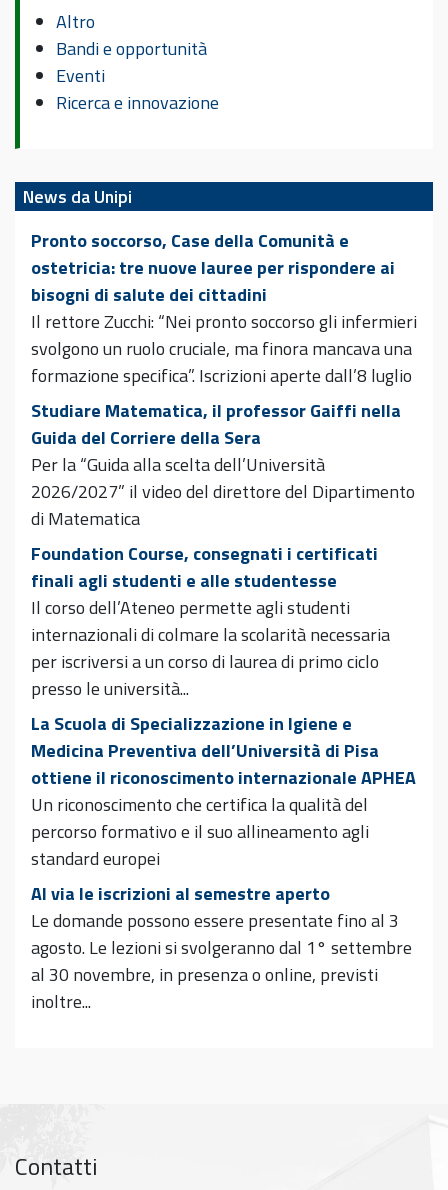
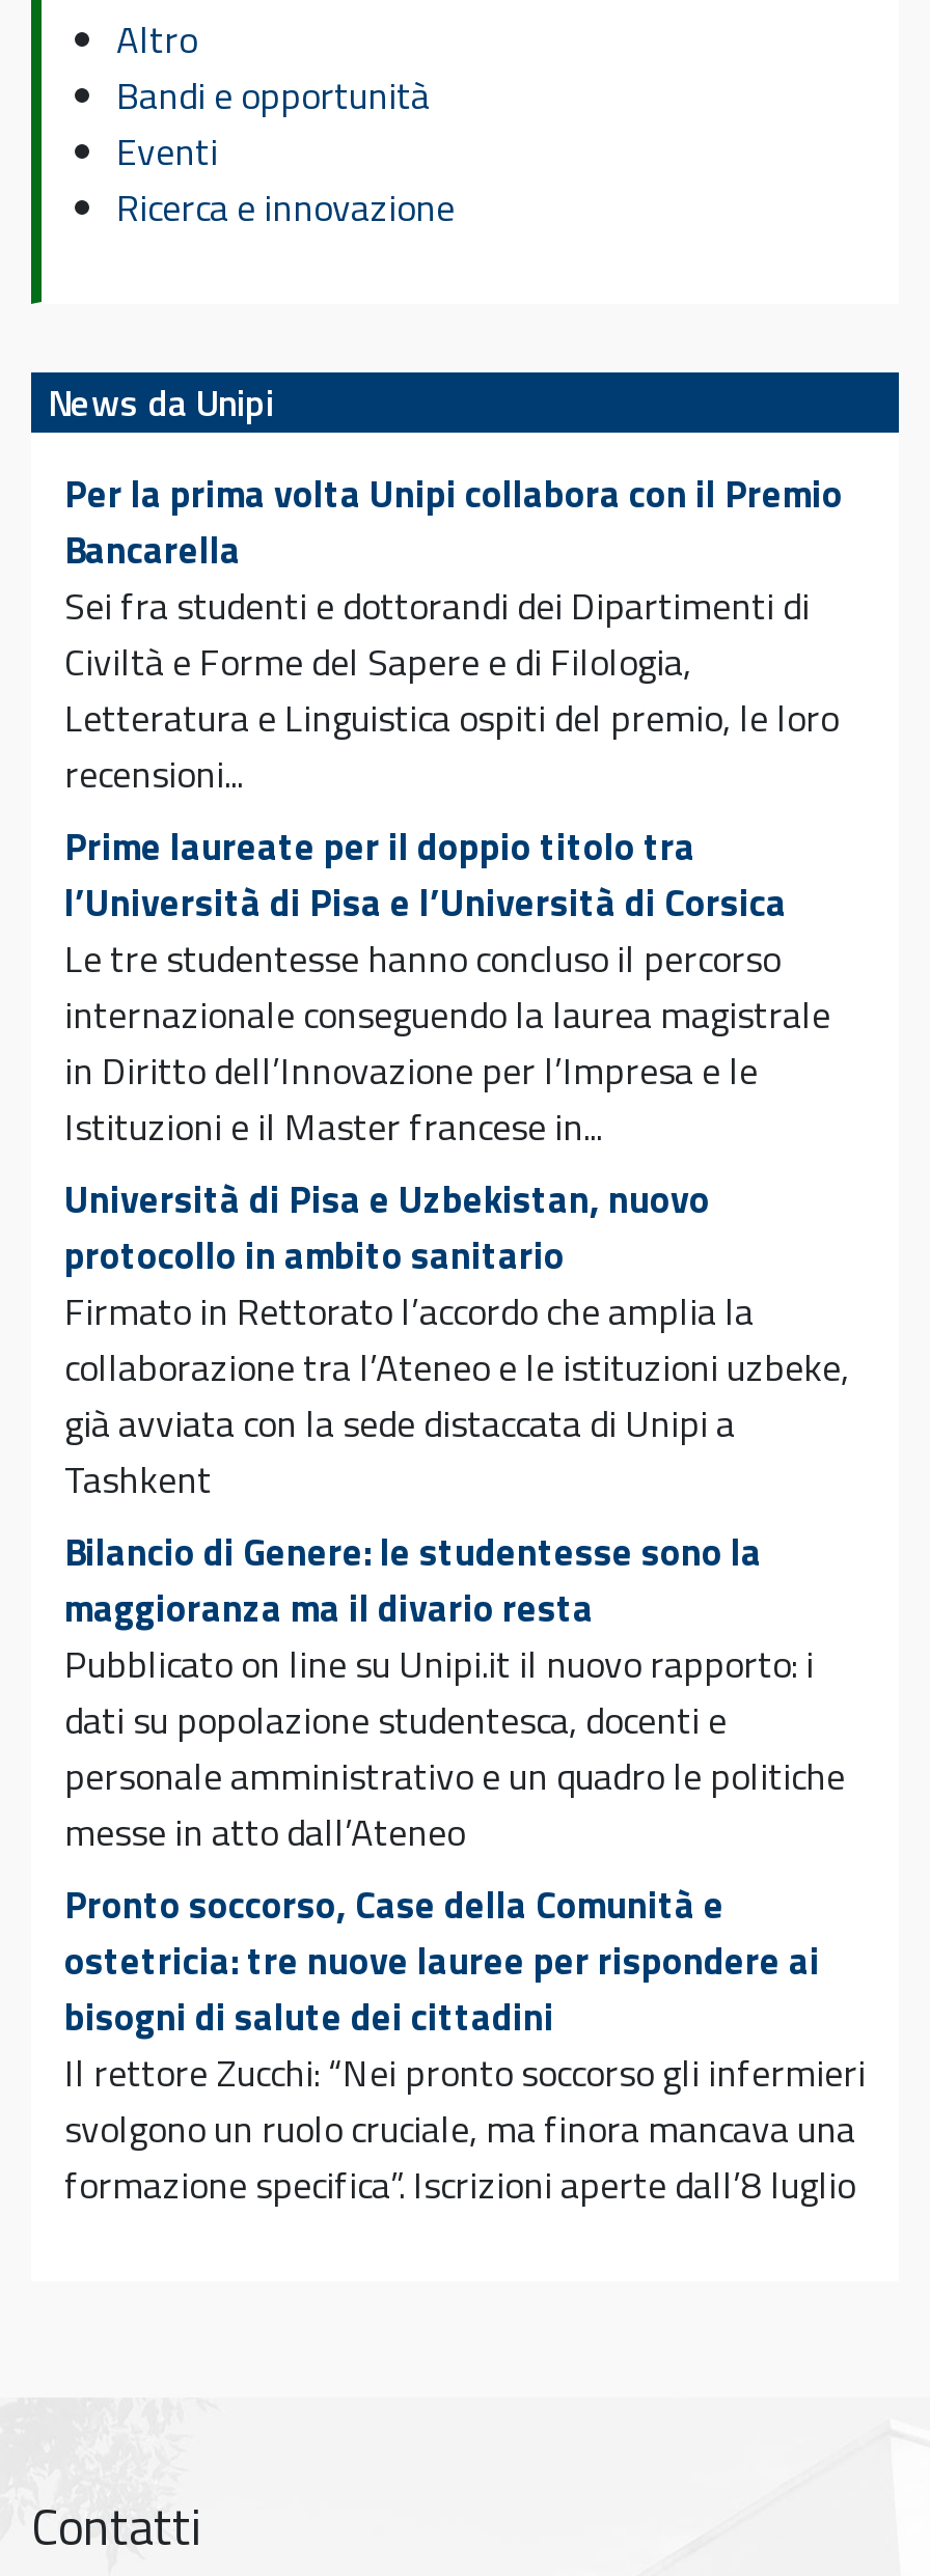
+ Per la prima volta Unipi collabora con il Premio
+ Bancarella
+ Sei fra studenti e dottorandi dei Dipartimenti di
+ Civiltà e Forme del Sapere e di Filologia,
+ Letteratura e Linguistica ospiti del premio, le loro
+ recensioni...
+ Prime laureate per il doppio titolo tra
+ l’Università di Pisa e l’Università di Corsica
+ Le tre studentesse hanno concluso il percorso
+ internazionale conseguendo la laurea magistrale
+ in Diritto dell’Innovazione per l’Impresa e le
+ Istituzioni e il Master francese in...
+ Università di Pisa e Uzbekistan, nuovo
+ protocollo in ambito sanitario
+ Firmato in Rettorato l’accordo che amplia la
+ collaborazione tra l’Ateneo e le istituzioni uzbeke,
+ già avviata con la sede distaccata di Unipi a
+ Tashkent
+ Bilancio di Genere: le studentesse sono la
+ maggioranza ma il divario resta
+ Pubblicato on line su Unipi.it il nuovo rapporto: i
+ dati su popolazione studentesca, docenti e
+ personale amministrativo e un quadro le politiche
+ messe in atto dall’Ateneo

moved down: Pronto soccorso, Case della Comunità e | ostetricia: tre nuove lauree per rispondere ai | bisogni di salute dei cittadini | Il rettore Zucchi: “Nei pronto soccorso gli infermieri | svolgono un ruolo cruciale, ma finora mancava una | formazione specifica”. Iscrizioni aperte dall’8 luglio

- Studiare Matematica, il professor Gaiffi nella
- Guida del Corriere della Sera
- Per la “Guida alla scelta dell’Università
- 2026/2027” il video del direttore del Dipartimento
- di Matematica
- Foundation Course, consegnati i certificati
- finali agli studenti e alle studentesse
- Il corso dell’Ateneo permette agli studenti
- internazionali di colmare la scolarità necessaria
- per iscriversi a un corso di laurea di primo ciclo
- presso le università...
- La Scuola di Specializzazione in Igiene e
- Medicina Preventiva dell’Università di Pisa
- ottiene il riconoscimento internazionale APHEA
- Un riconoscimento che certifica la qualità del
- percorso formativo e il suo allineamento agli
- standard europei
- Al via le iscrizioni al semestre aperto
- Le domande possono essere presentate fino al 3
- agosto. Le lezioni si svolgeranno dal 1° settembre
- al 30 novembre, in presenza o online, previsti
- inoltre...
